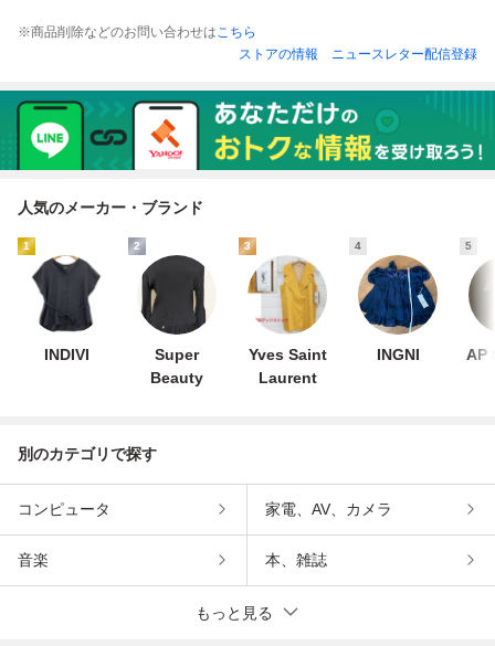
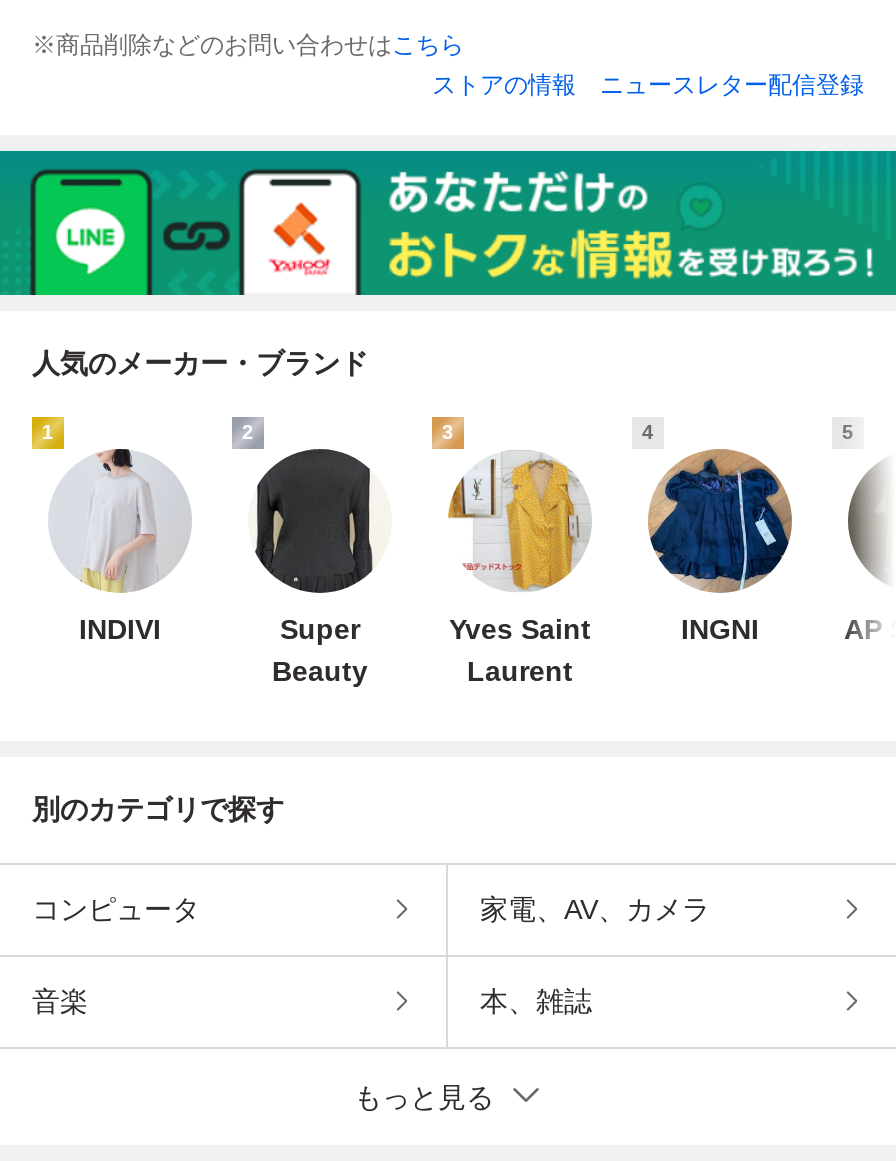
- [image]
+ [image]
